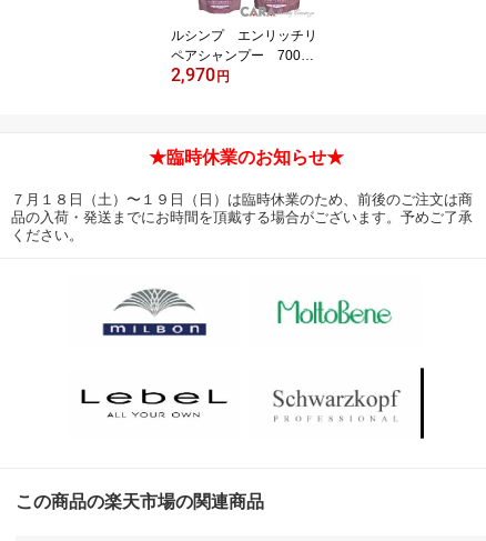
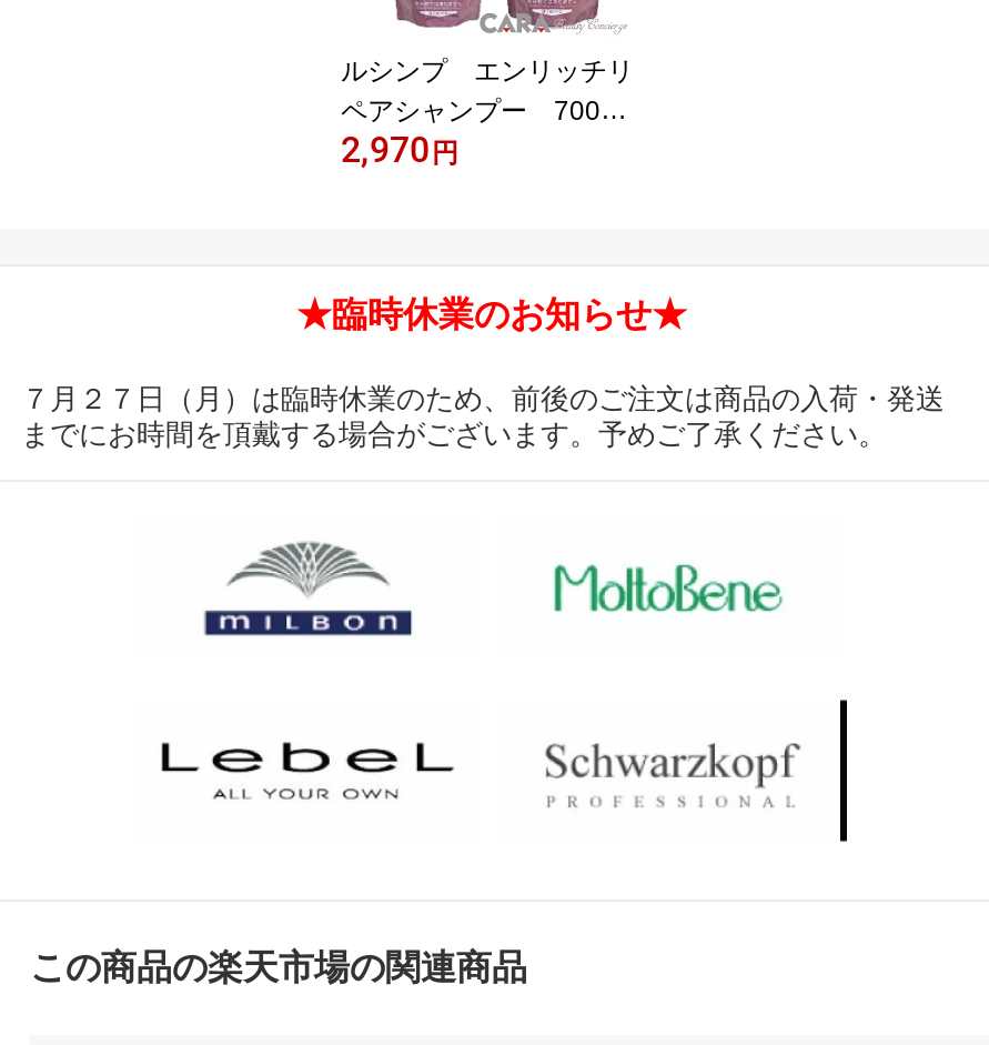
- ７月１８日（土）〜１９日（日）は臨時休業のため、前後のご注文は商
- 品の入荷・発送までにお時間を頂戴する場合がございます。予めご了承
- ください。
+ ７月２７日（月）は臨時休業のため、前後のご注文は商品の入荷・発送
+ までにお時間を頂戴する場合がございます。予めご了承ください。
